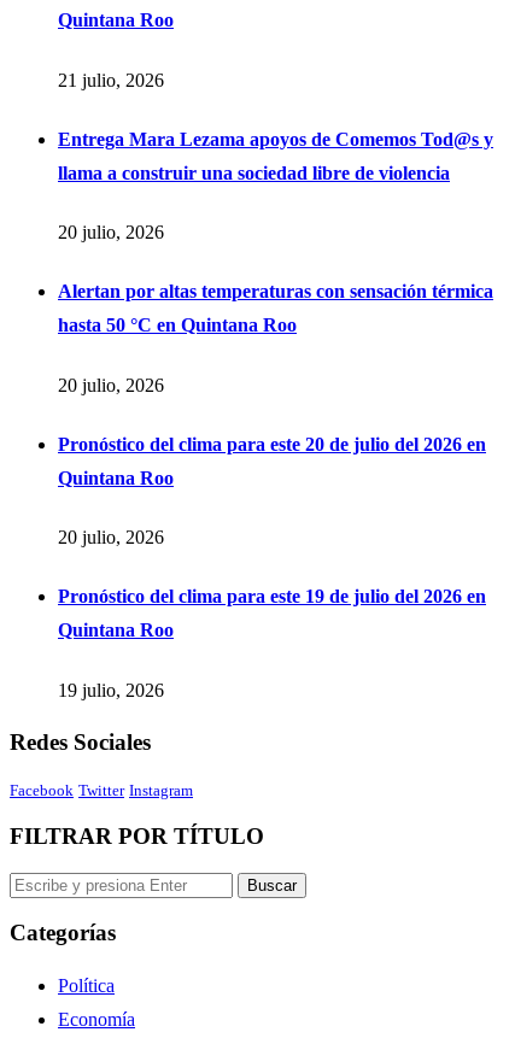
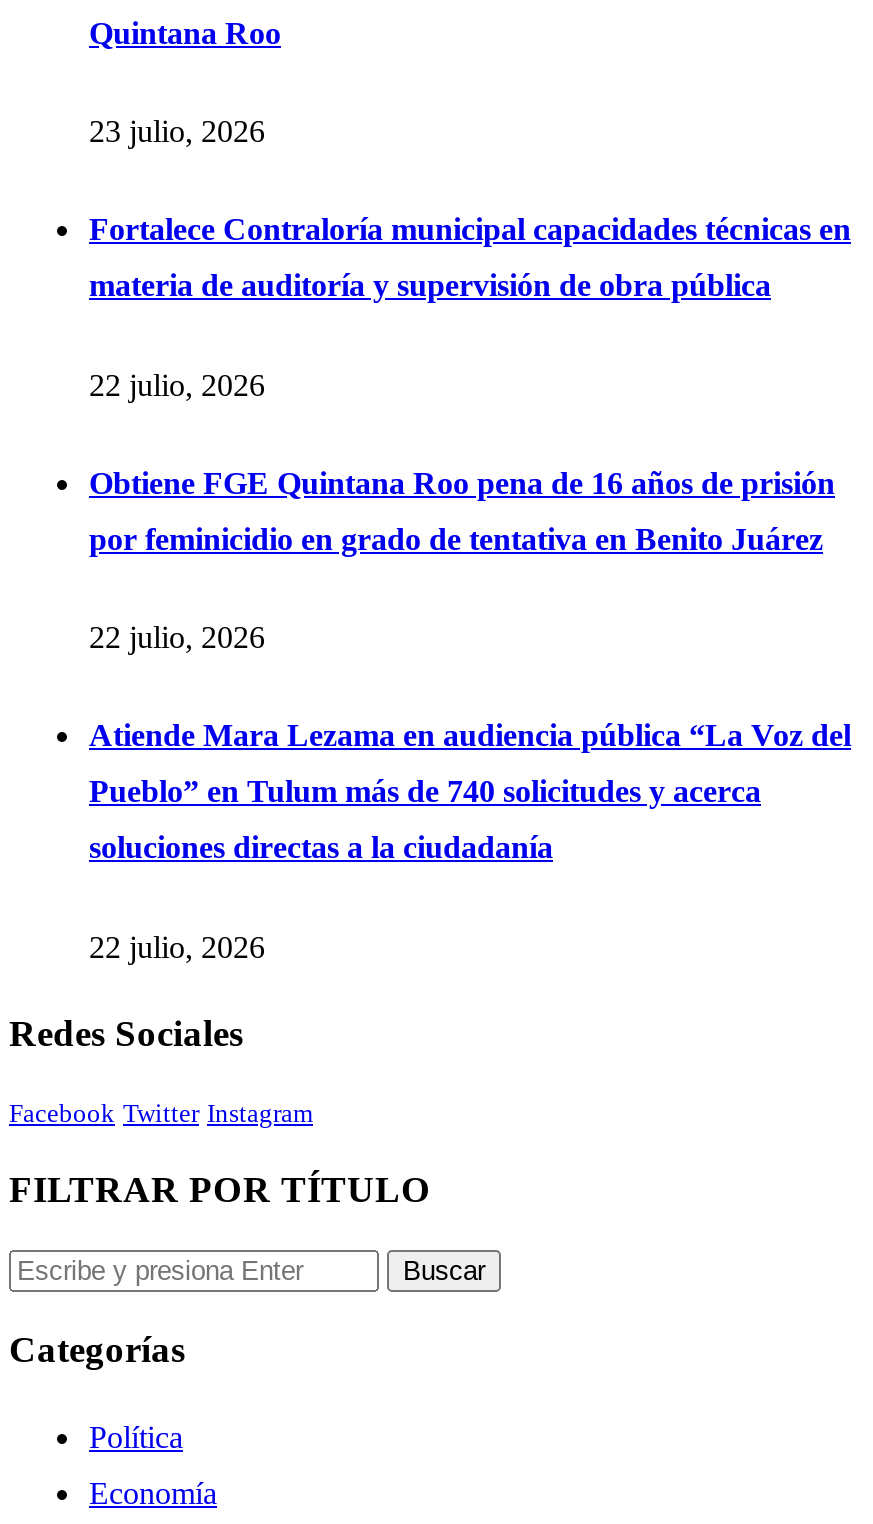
- 21 julio, 2026
- Entrega Mara Lezama apoyos de Comemos Tod@s y
- llama a construir una sociedad libre de violencia
- 20 julio, 2026
- Alertan por altas temperaturas con sensación térmica
- hasta 50 °C en Quintana Roo
- 20 julio, 2026
- Pronóstico del clima para este 20 de julio del 2026 en
- Quintana Roo
- 20 julio, 2026
- Pronóstico del clima para este 19 de julio del 2026 en
- Quintana Roo
- 19 julio, 2026
+ 23 julio, 2026
+ Fortalece Contraloría municipal capacidades técnicas en
+ materia de auditoría y supervisión de obra pública
+ 22 julio, 2026
+ Obtiene FGE Quintana Roo pena de 16 años de prisión
+ por feminicidio en grado de tentativa en Benito Juárez
+ 22 julio, 2026
+ Atiende Mara Lezama en audiencia pública “La Voz del
+ Pueblo” en Tulum más de 740 solicitudes y acerca
+ soluciones directas a la ciudadanía
+ 22 julio, 2026
